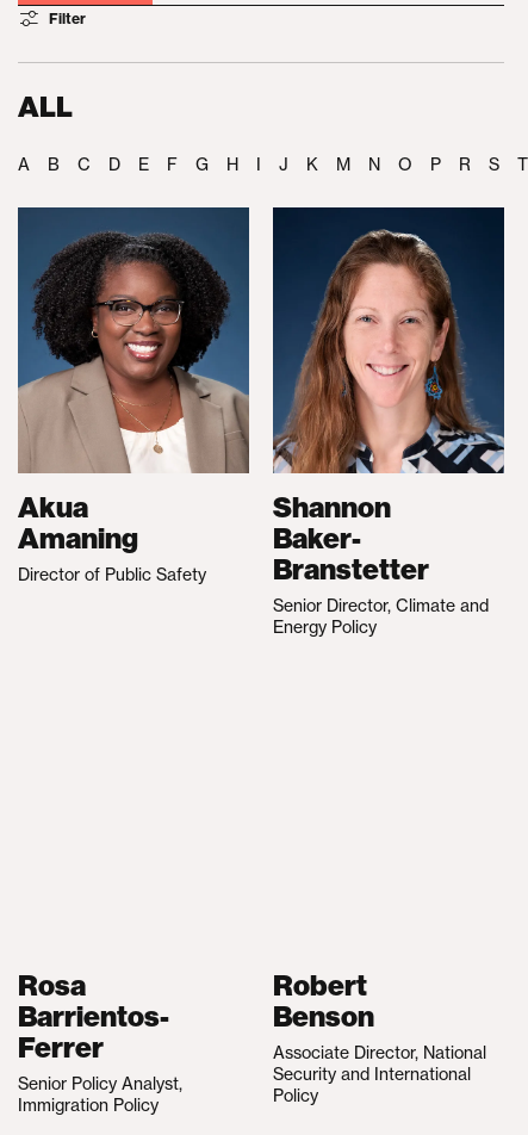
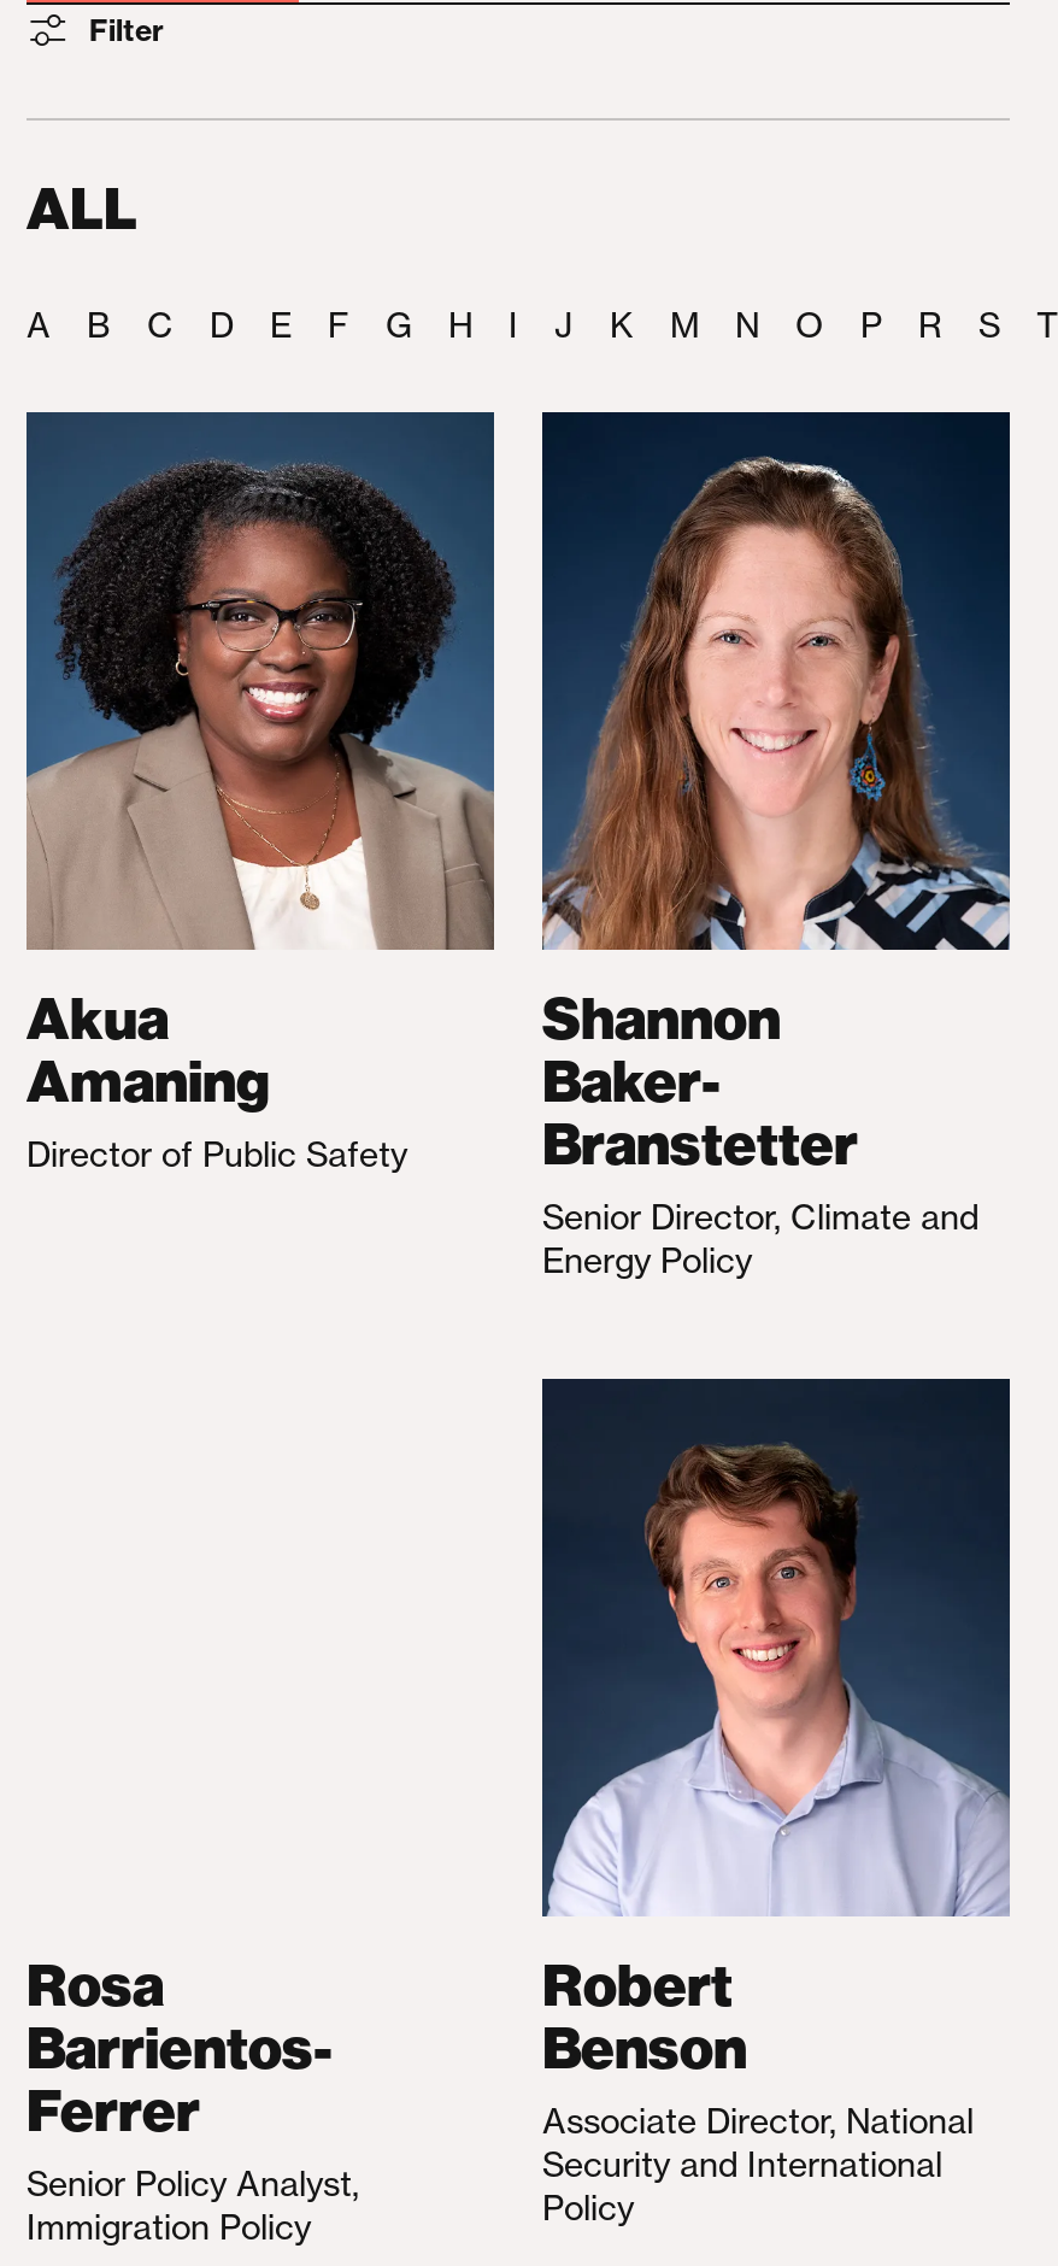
+ [image]
